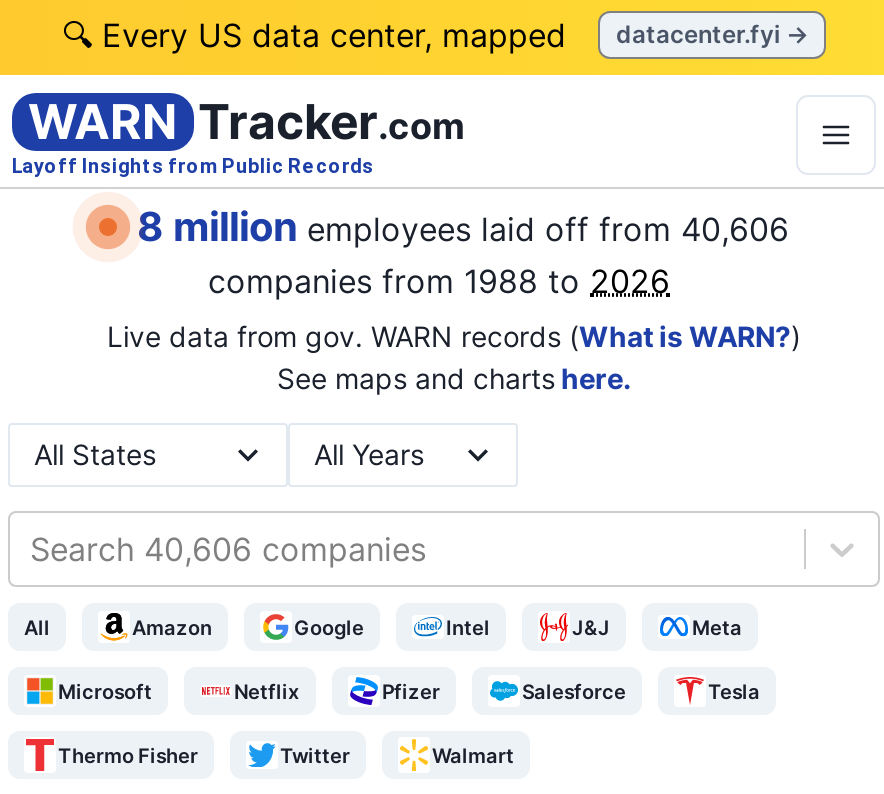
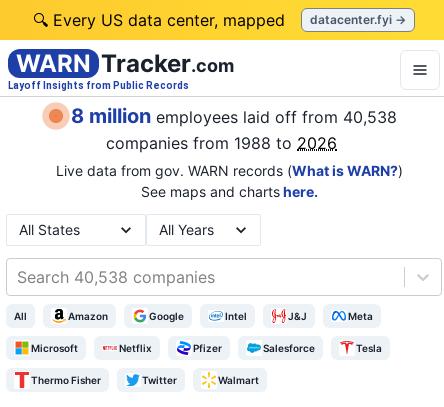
- 8 million employees laid off from 40,606
+ 8 million employees laid off from 40,538

- Search 40,606 companies
+ Search 40,538 companies
